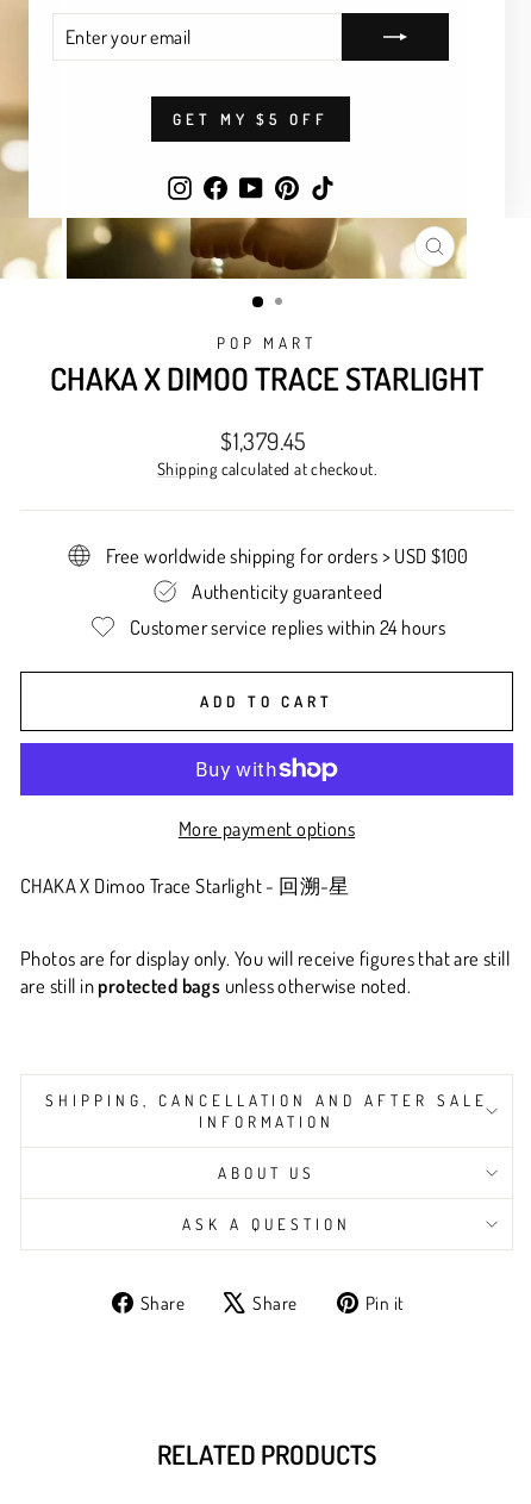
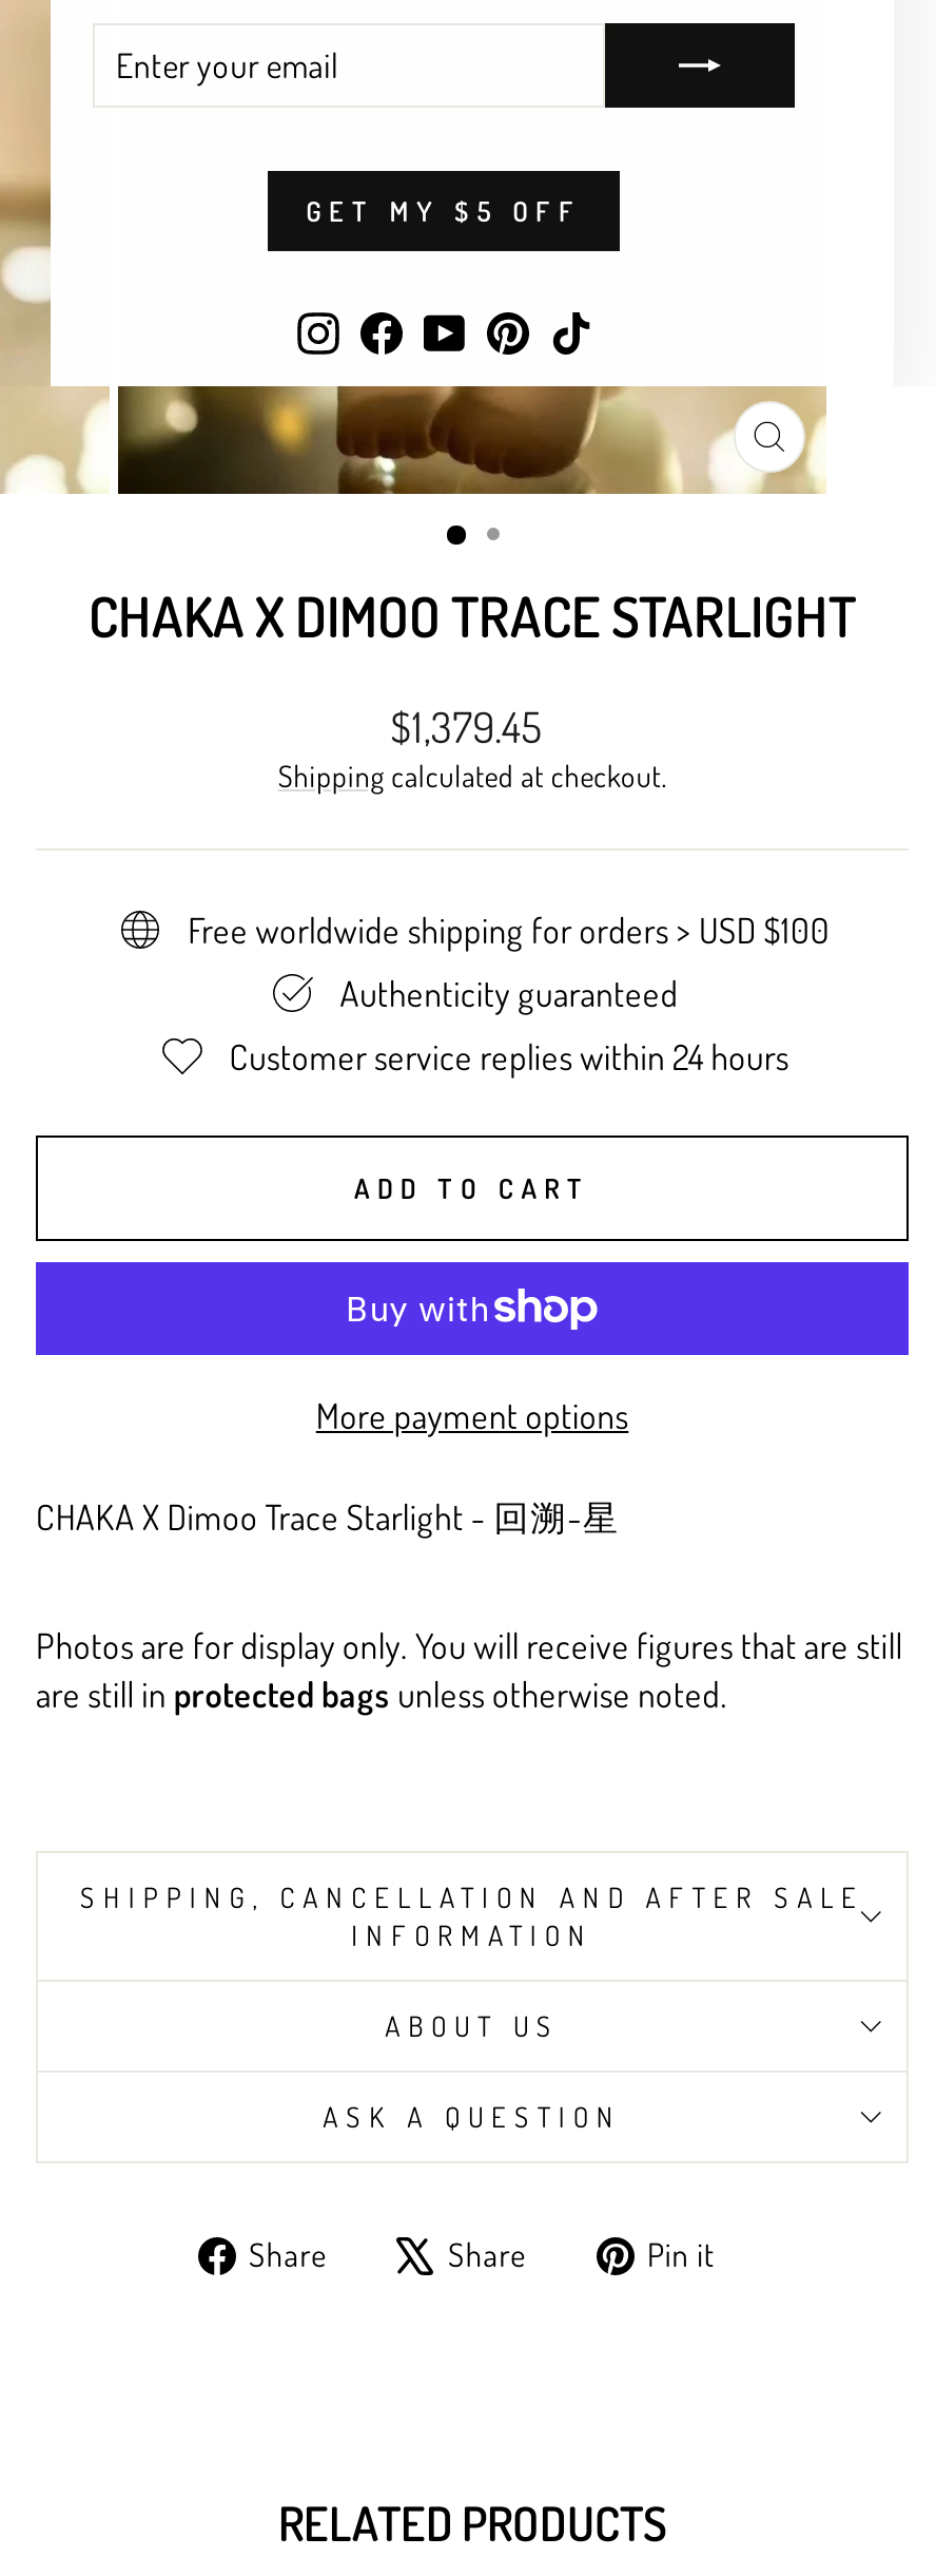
- POP MART
